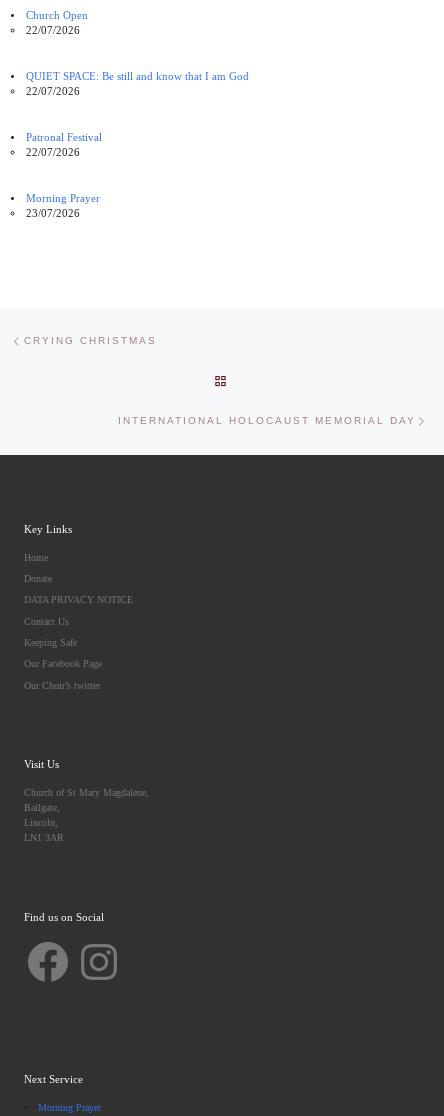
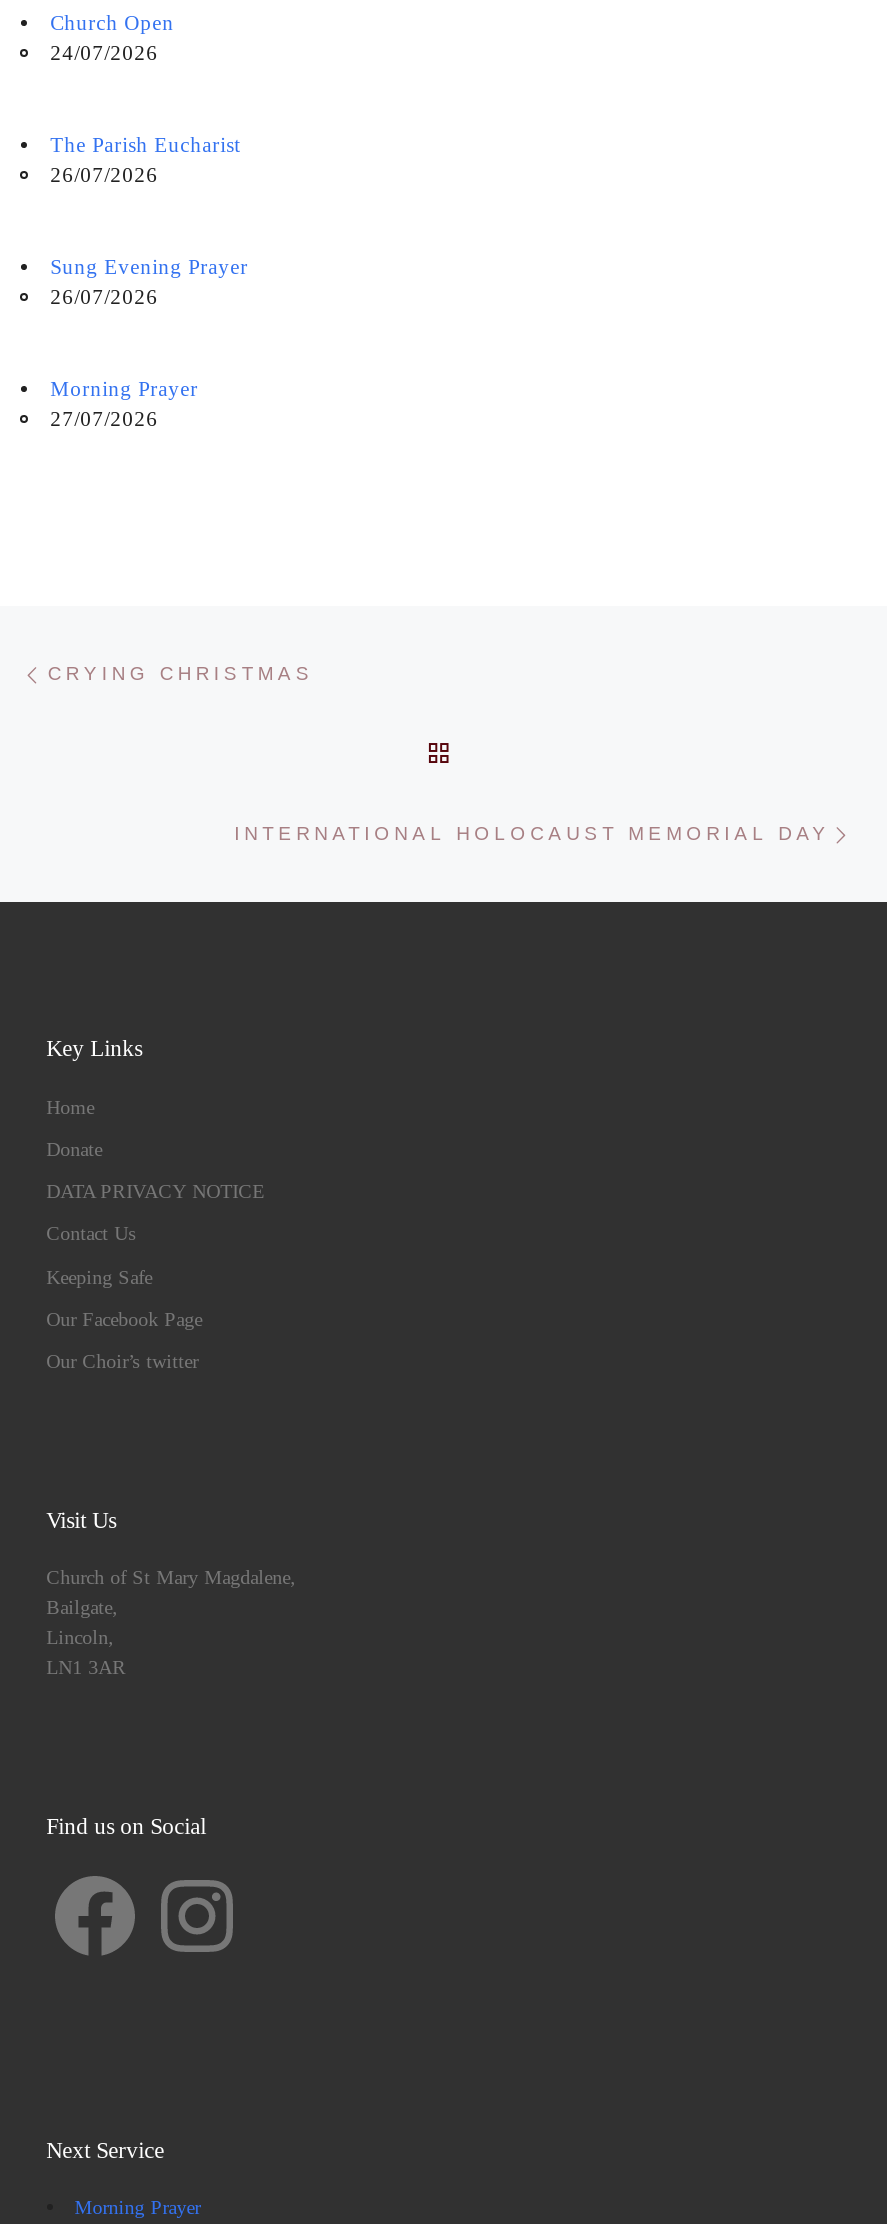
- 22/07/2026
+ 24/07/2026

- QUIET SPACE: Be still and know that I am God
- 22/07/2026
+ The Parish Eucharist
+ 26/07/2026

- Patronal Festival
- 22/07/2026
+ Sung Evening Prayer
+ 26/07/2026

- 23/07/2026
+ 27/07/2026
